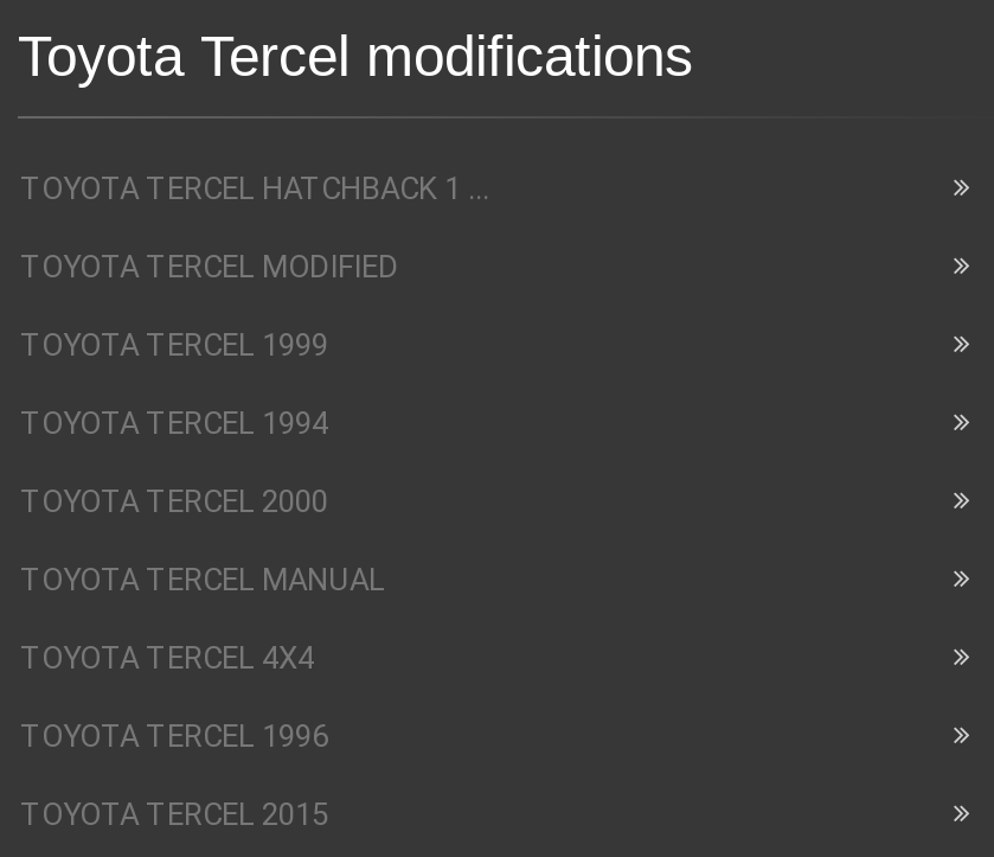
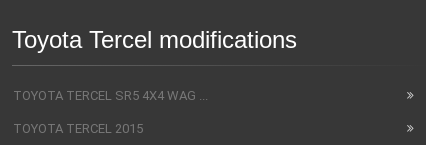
- TOYOTA TERCEL HATCHBACK 1 ...
- TOYOTA TERCEL MODIFIED
- TOYOTA TERCEL 1999
- TOYOTA TERCEL 1994
- TOYOTA TERCEL 2000
- TOYOTA TERCEL MANUAL
- TOYOTA TERCEL 4X4
- TOYOTA TERCEL 1996
+ TOYOTA TERCEL SR5 4X4 WAG ...
